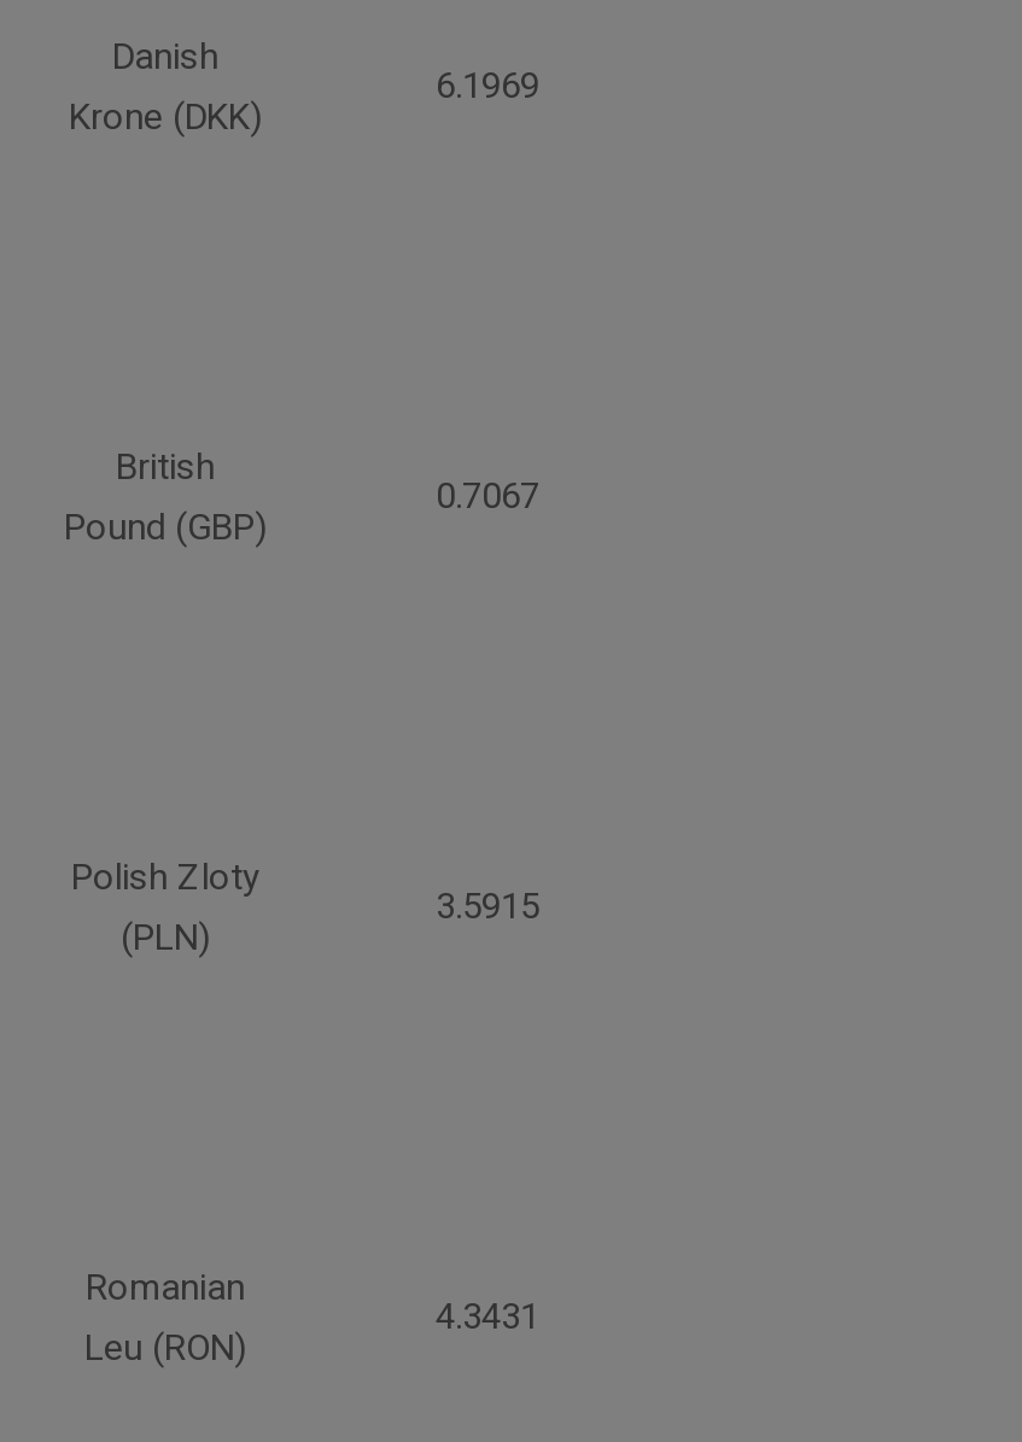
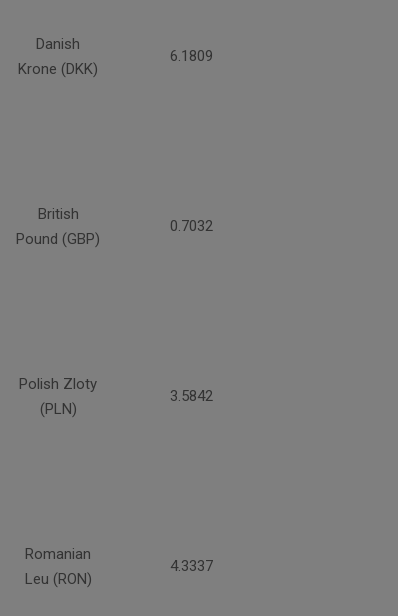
- 6.1969
+ 6.1809

- 0.7067
+ 0.7032

- 3.5915
+ 3.5842

- 4.3431
+ 4.3337
